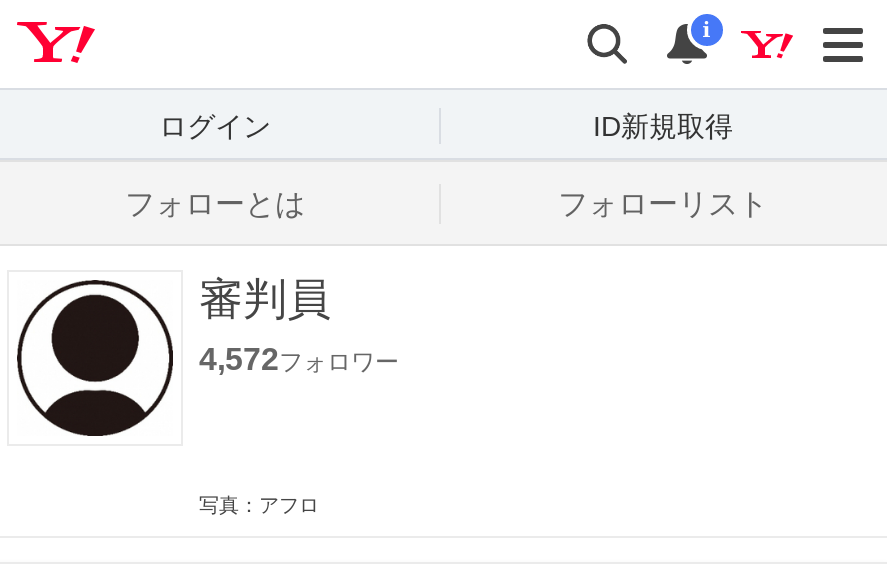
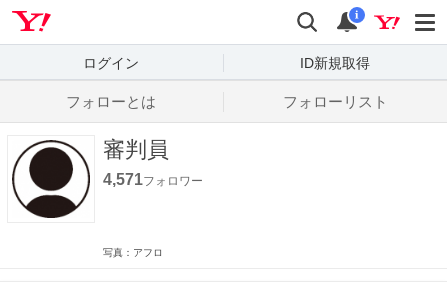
- 4,572フォロワー
+ 4,571フォロワー
